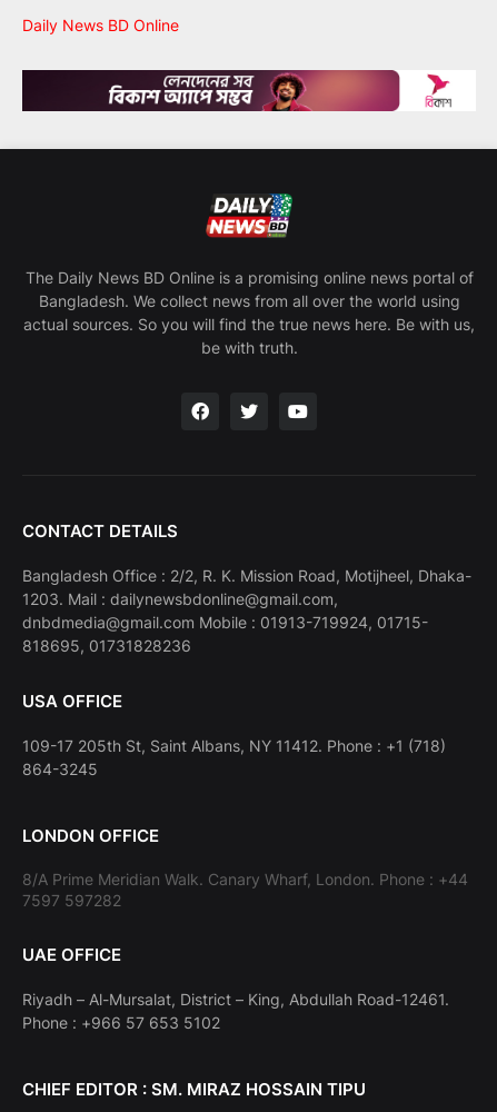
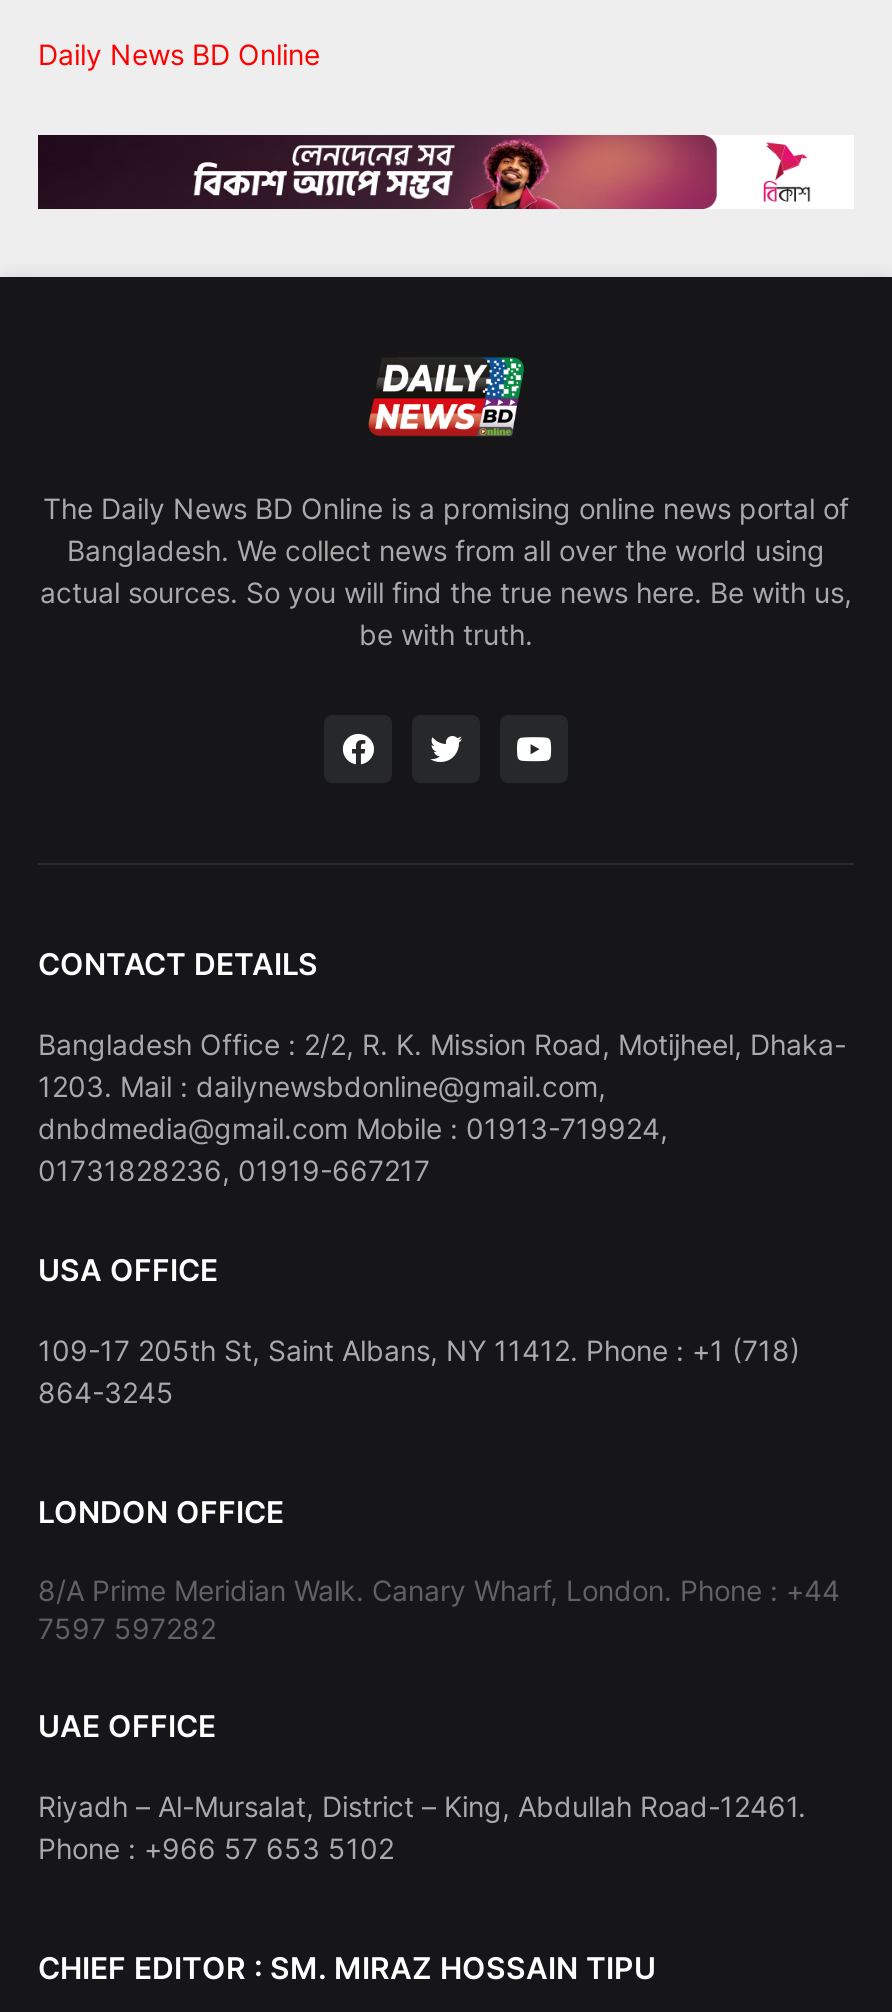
- dnbdmedia@gmail.com Mobile : 01913-719924, 01715-
- 818695, 01731828236
+ dnbdmedia@gmail.com Mobile : 01913-719924,
+ 01731828236, 01919-667217
